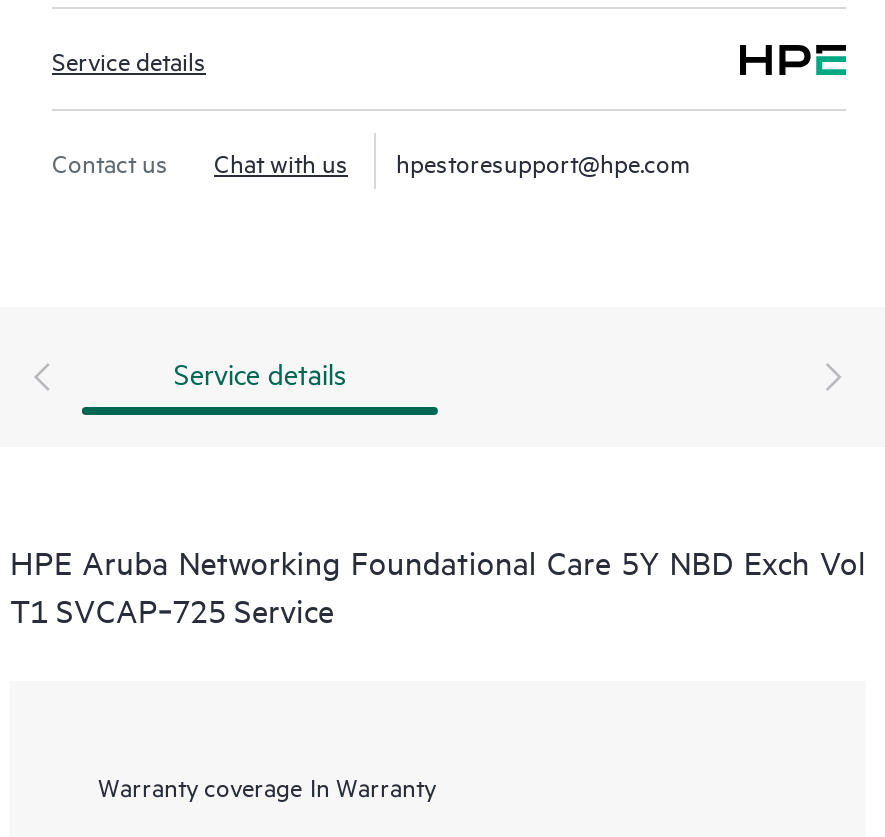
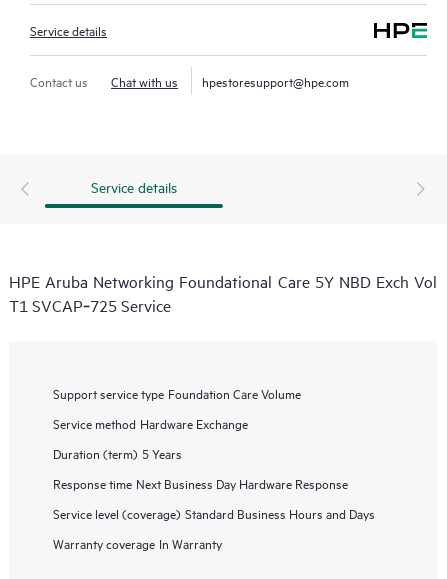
+ Support service type Foundation Care Volume
+ Service method Hardware Exchange
+ Duration (term) 5 Years
+ Response time Next Business Day Hardware Response
+ Service level (coverage) Standard Business Hours and Days
